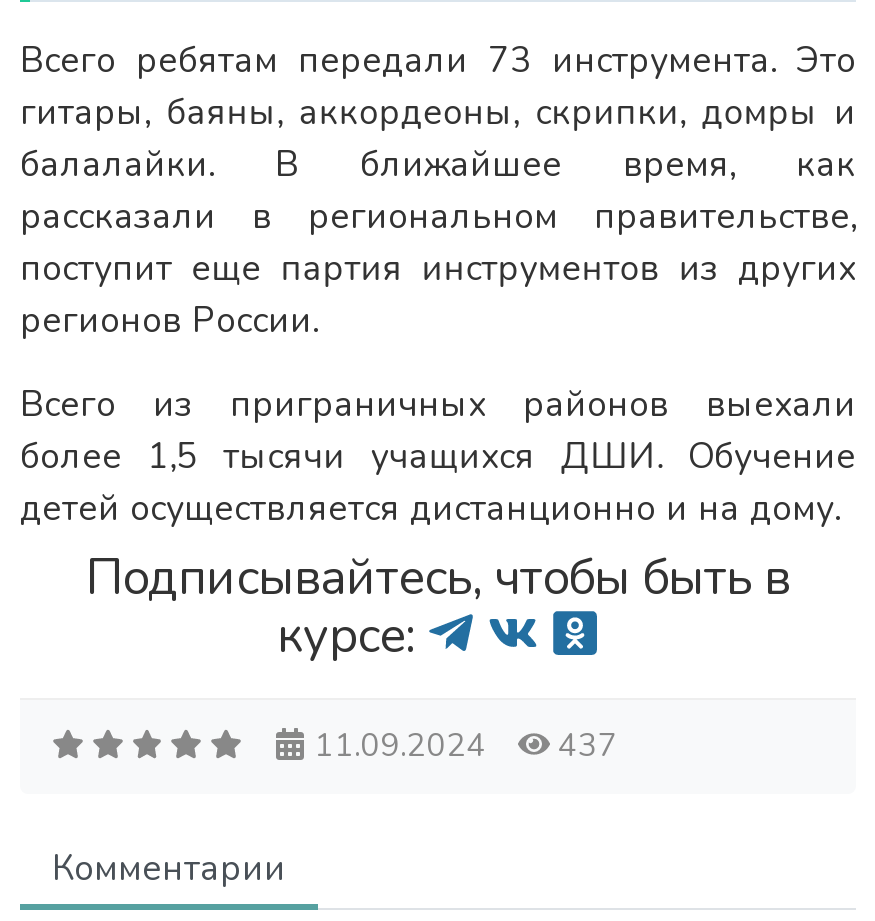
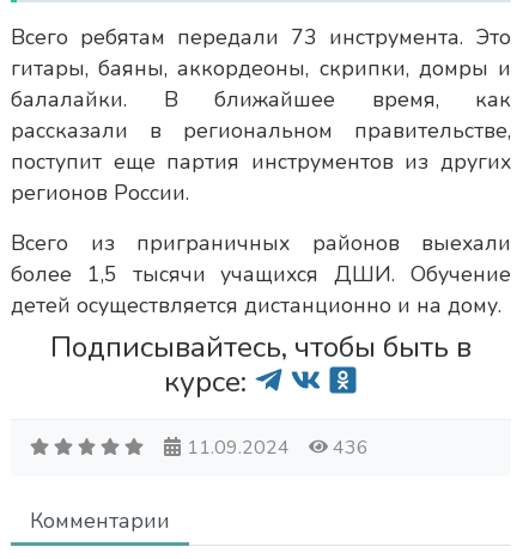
- 11.09.2024 437
+ 11.09.2024 436
